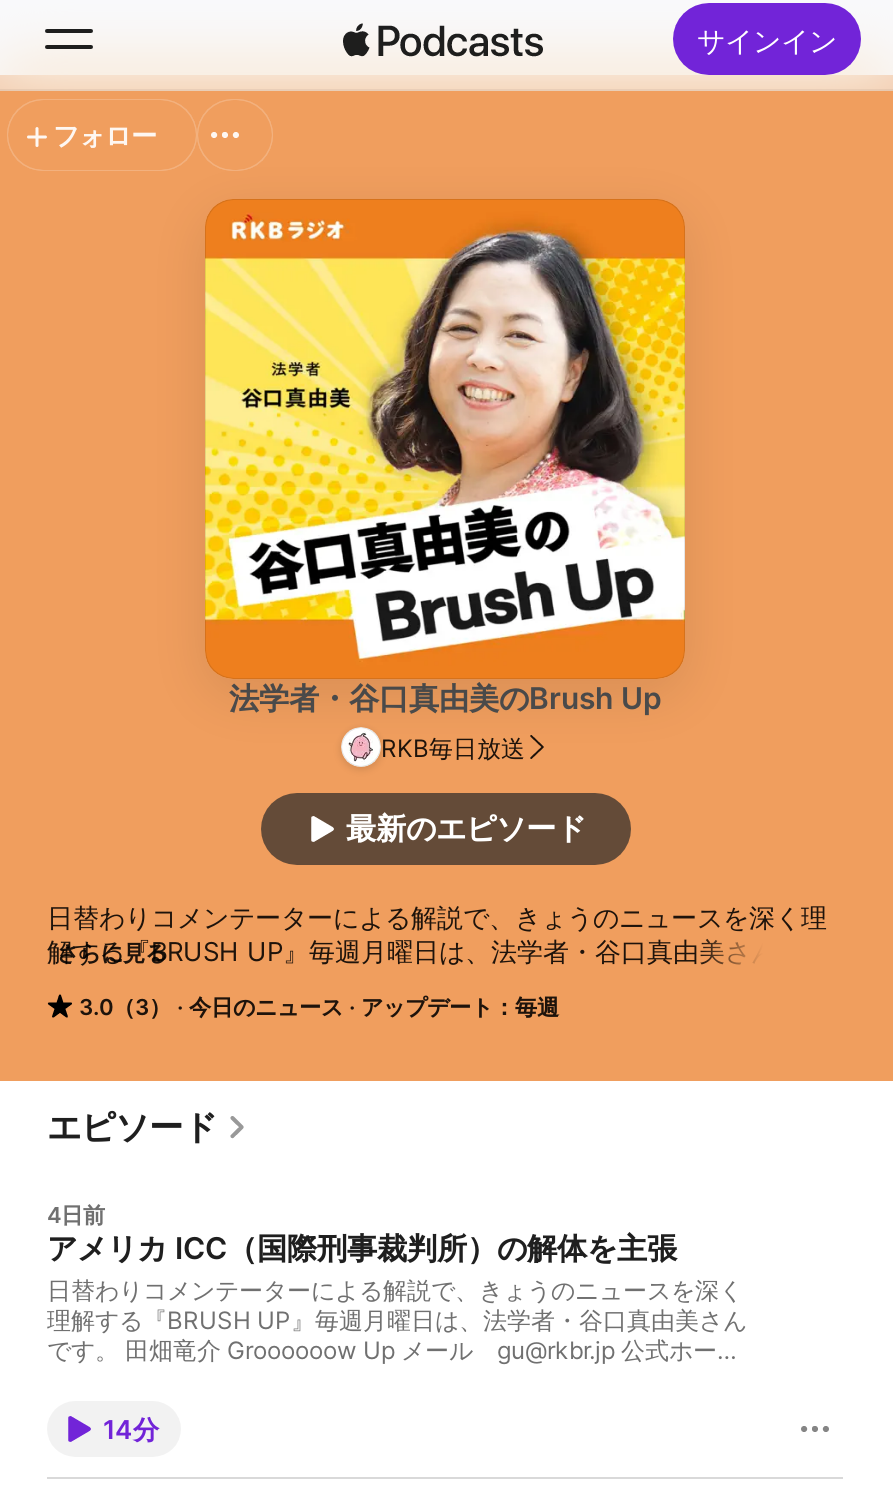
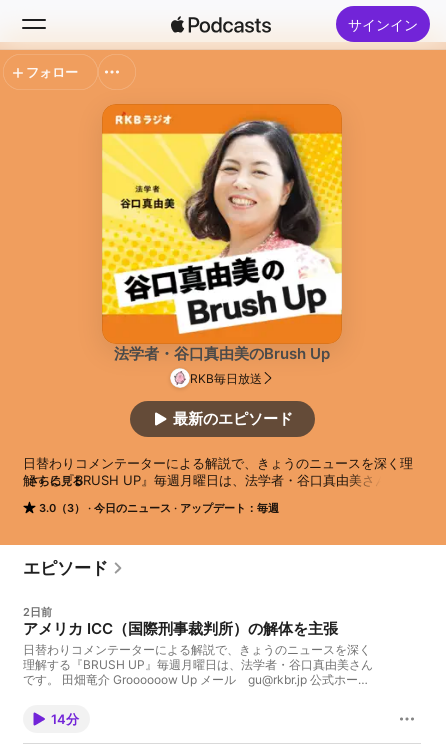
- 4日前
+ 2日前
